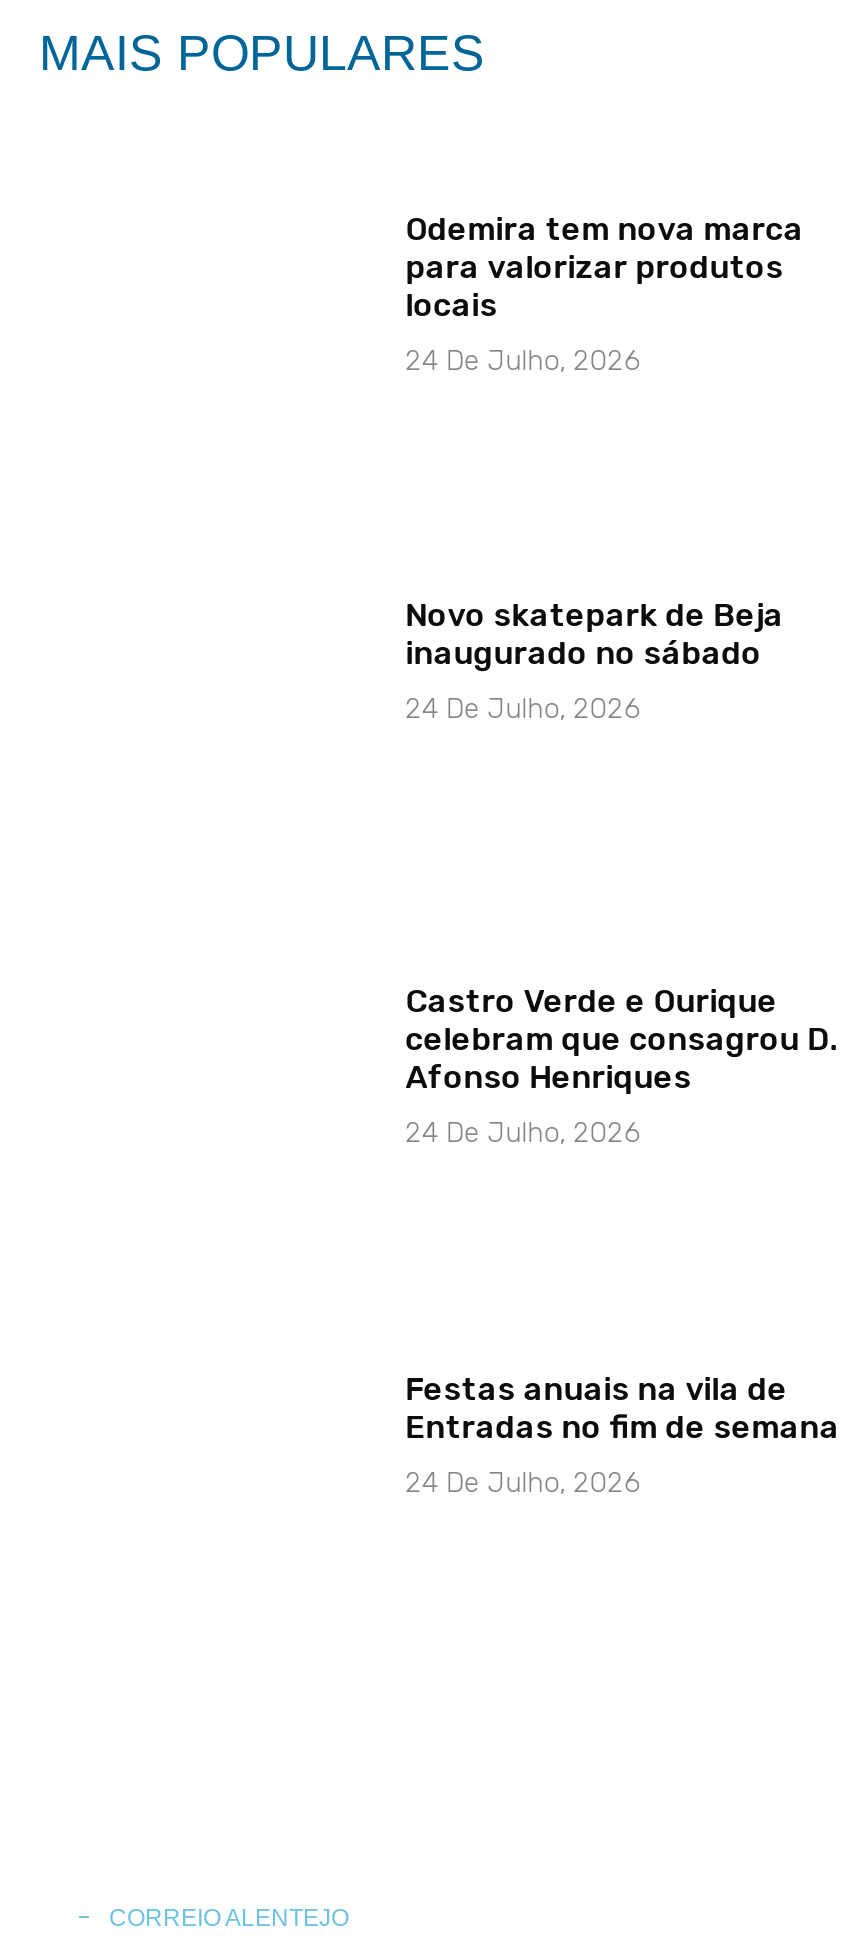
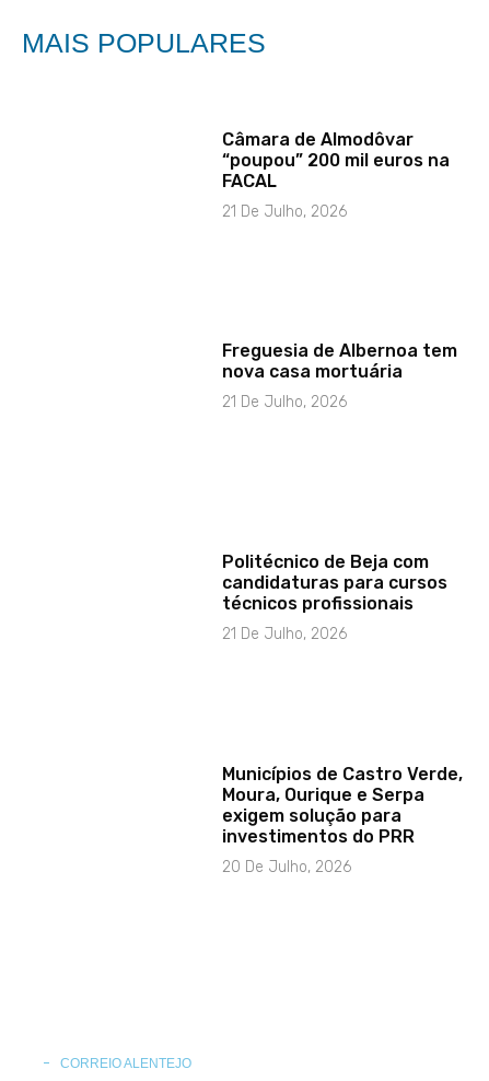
- Odemira tem nova marca
- para valorizar produtos
- locais
+ Câmara de Almodôvar
+ “poupou” 200 mil euros na
+ FACAL

- 24 De Julho, 2026
+ 21 De Julho, 2026

- Novo skatepark de Beja
- inaugurado no sábado
+ Freguesia de Albernoa tem
+ nova casa mortuária

- 24 De Julho, 2026
+ 21 De Julho, 2026

- Castro Verde e Ourique
- celebram que consagrou D.
- Afonso Henriques
+ Politécnico de Beja com
+ candidaturas para cursos
+ técnicos profissionais

- 24 De Julho, 2026
+ 21 De Julho, 2026

- Festas anuais na vila de
- Entradas no fim de semana
+ Municípios de Castro Verde,
+ Moura, Ourique e Serpa
+ exigem solução para
+ investimentos do PRR

- 24 De Julho, 2026
+ 20 De Julho, 2026
